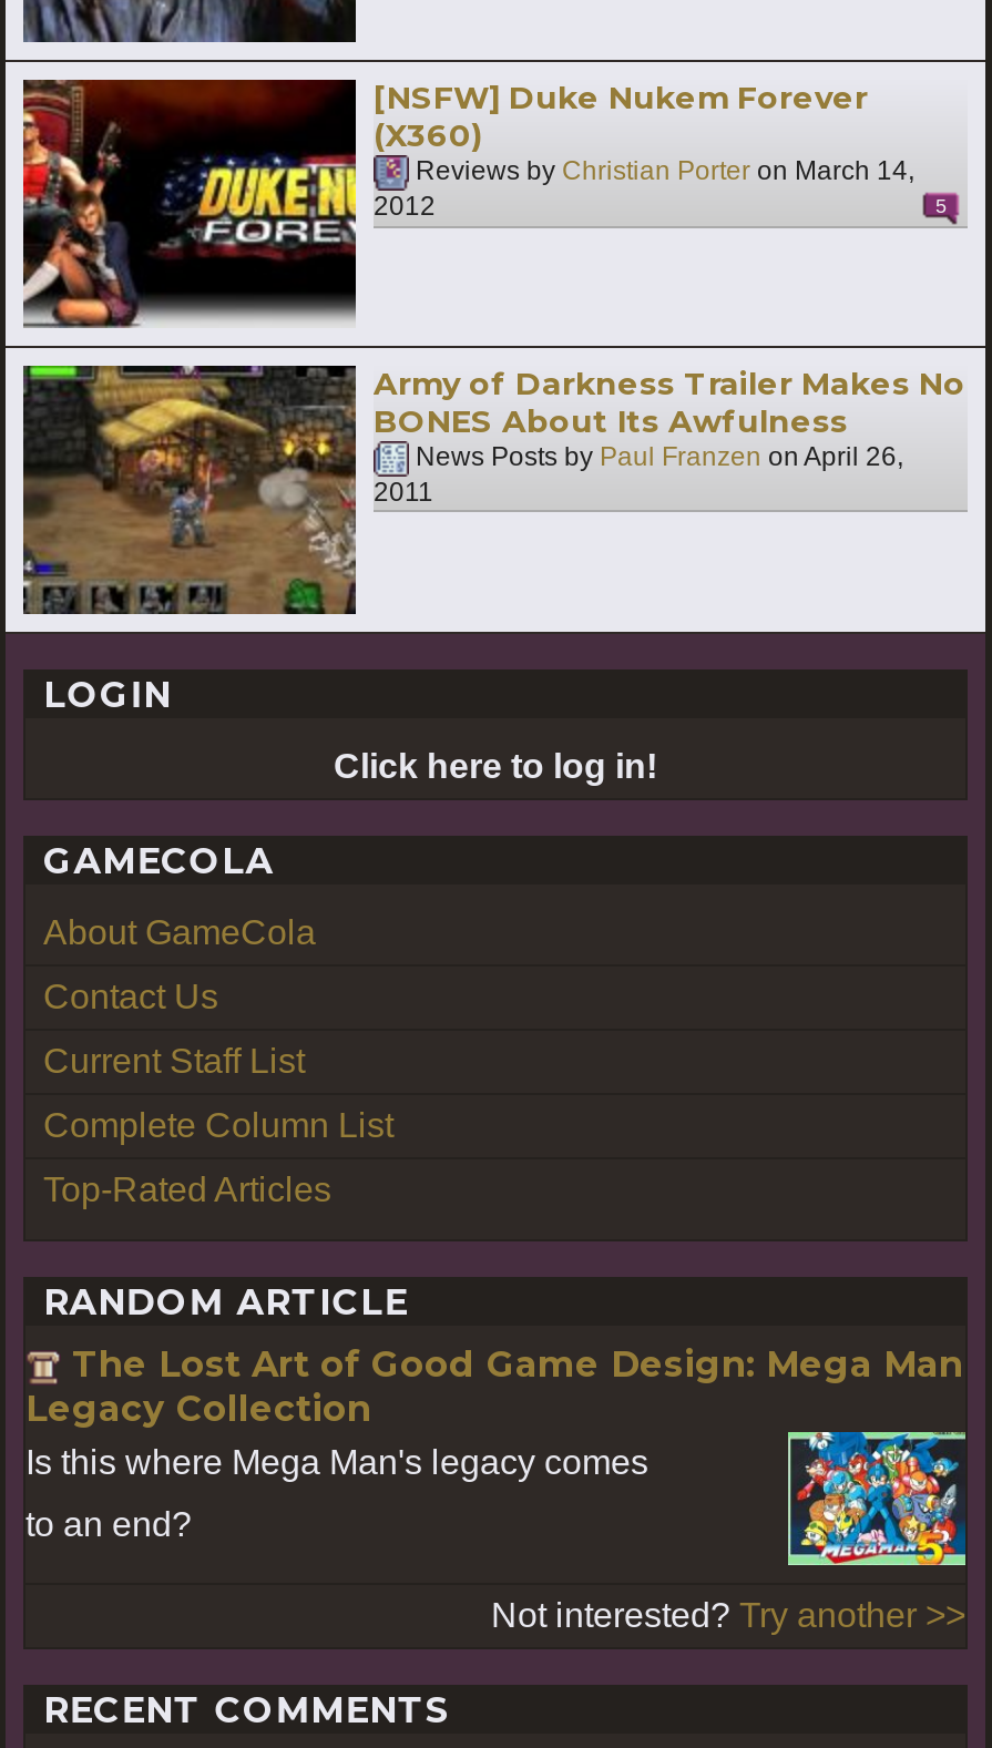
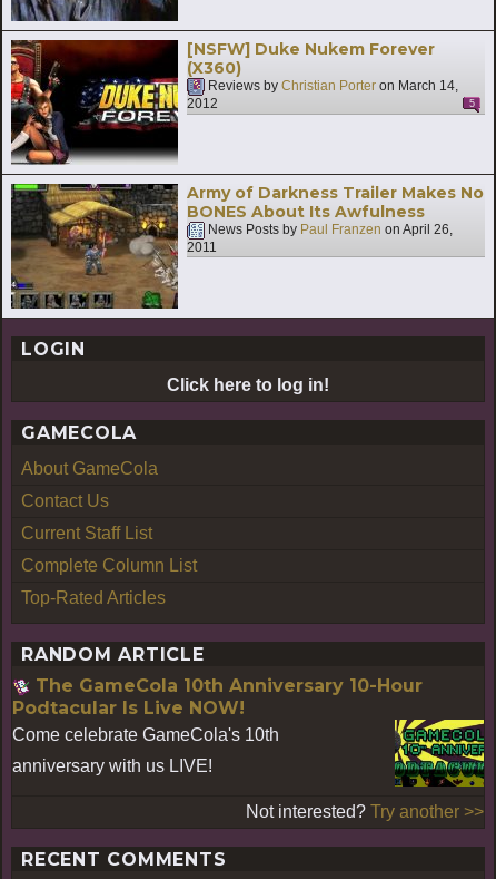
- [image]
- The Lost Art of Good Game Design: Mega Man
- Legacy Collection
- Is this where Mega Man's legacy comes
+ [image]
+ The GameCola 10th Anniversary 10-Hour
+ Podtacular Is Live NOW!
+ Come celebrate GameCola's 10th

- to an end?
+ anniversary with us LIVE!
